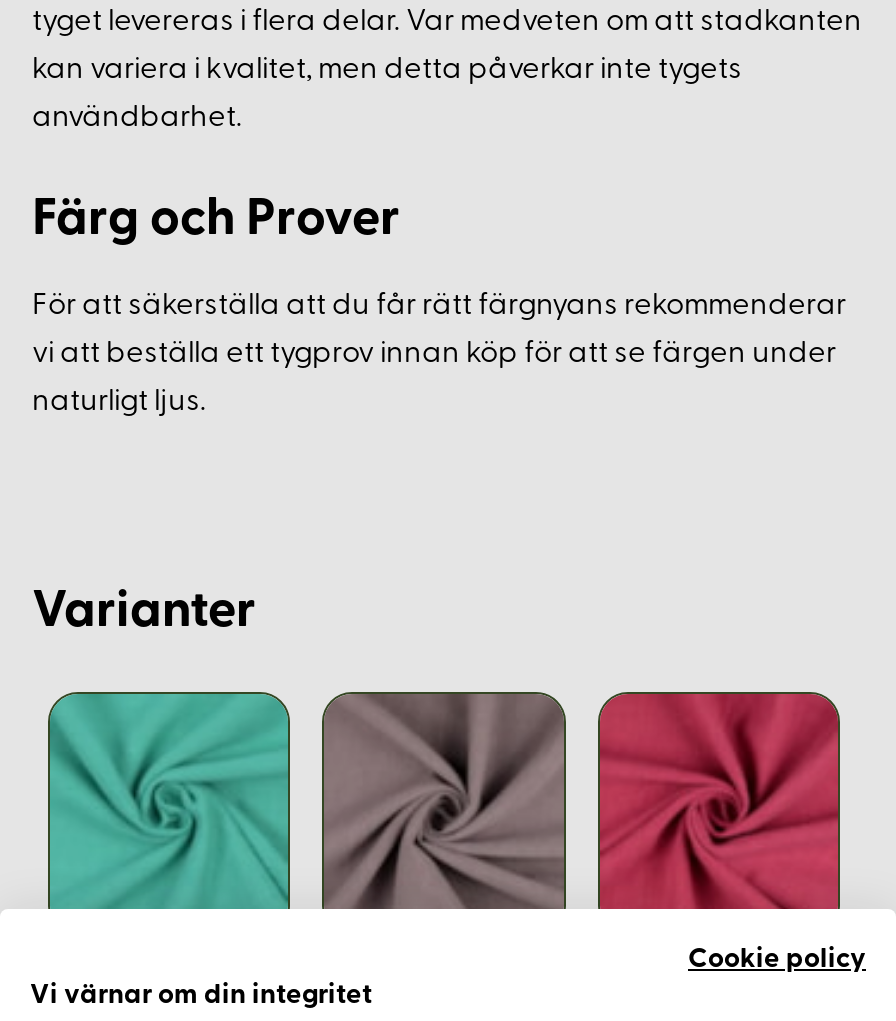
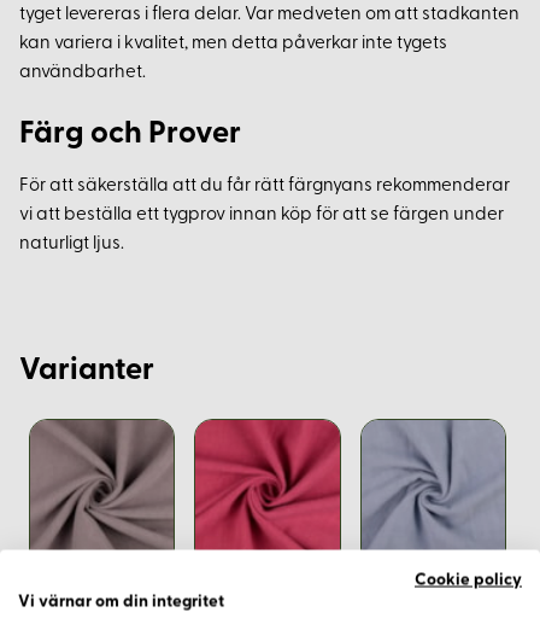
- [image]
+ [image]

- [image]
+ [image]

- [image]
+ [image]
